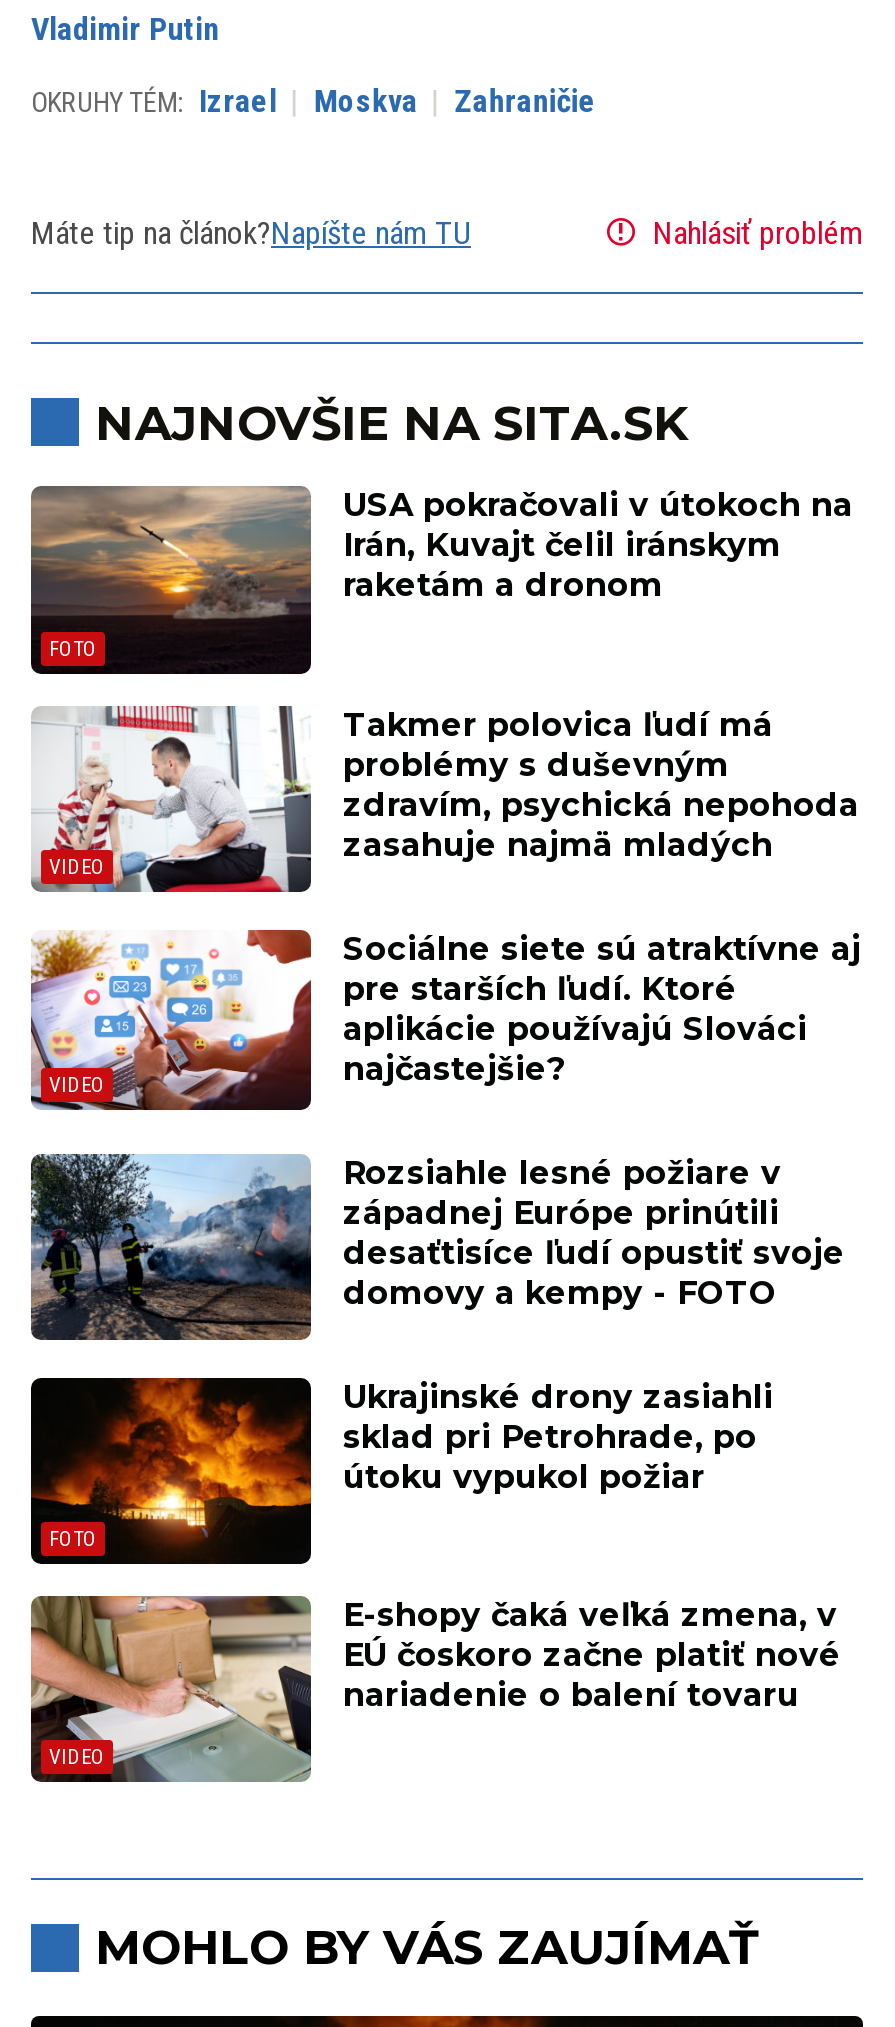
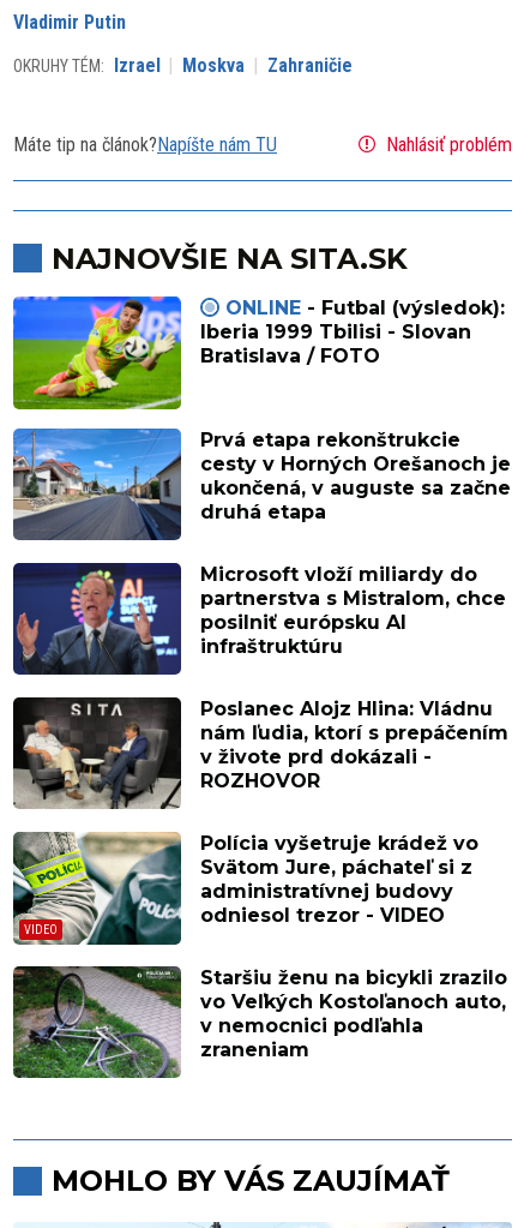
- [image]
- USA pokračovali v útokoch na
- Irán, Kuvajt čelil iránskym
- raketám a dronom
+ [image]
+ ONLINE - Futbal (výsledok):
+ Iberia 1999 Tbilisi - Slovan
+ Bratislava / FOTO

- [image]
- Takmer polovica ľudí má
- problémy s duševným
- zdravím, psychická nepohoda
- zasahuje najmä mladých
+ [image]
+ Prvá etapa rekonštrukcie
+ cesty v Horných Orešanoch je
+ ukončená, v auguste sa začne
+ druhá etapa

- [image]
- Sociálne siete sú atraktívne aj
- pre starších ľudí. Ktoré
- aplikácie používajú Slováci
- najčastejšie?
+ [image]
+ Microsoft vloží miliardy do
+ partnerstva s Mistralom, chce
+ posilniť európsku AI
+ infraštruktúru

- [image]
- Rozsiahle lesné požiare v
- západnej Európe prinútili
- desaťtisíce ľudí opustiť svoje
- domovy a kempy - FOTO
+ [image]
+ Poslanec Alojz Hlina: Vládnu
+ nám ľudia, ktorí s prepáčením
+ v živote prd dokázali -
+ ROZHOVOR

- [image]
- Ukrajinské drony zasiahli
- sklad pri Petrohrade, po
- útoku vypukol požiar
+ [image]
+ Polícia vyšetruje krádež vo
+ Svätom Jure, páchateľ si z
+ administratívnej budovy
+ odniesol trezor - VIDEO

- [image]
- E-shopy čaká veľká zmena, v
- EÚ čoskoro začne platiť nové
- nariadenie o balení tovaru
+ [image]
+ Staršiu ženu na bicykli zrazilo
+ vo Veľkých Kostoľanoch auto,
+ v nemocnici podľahla
+ zraneniam
